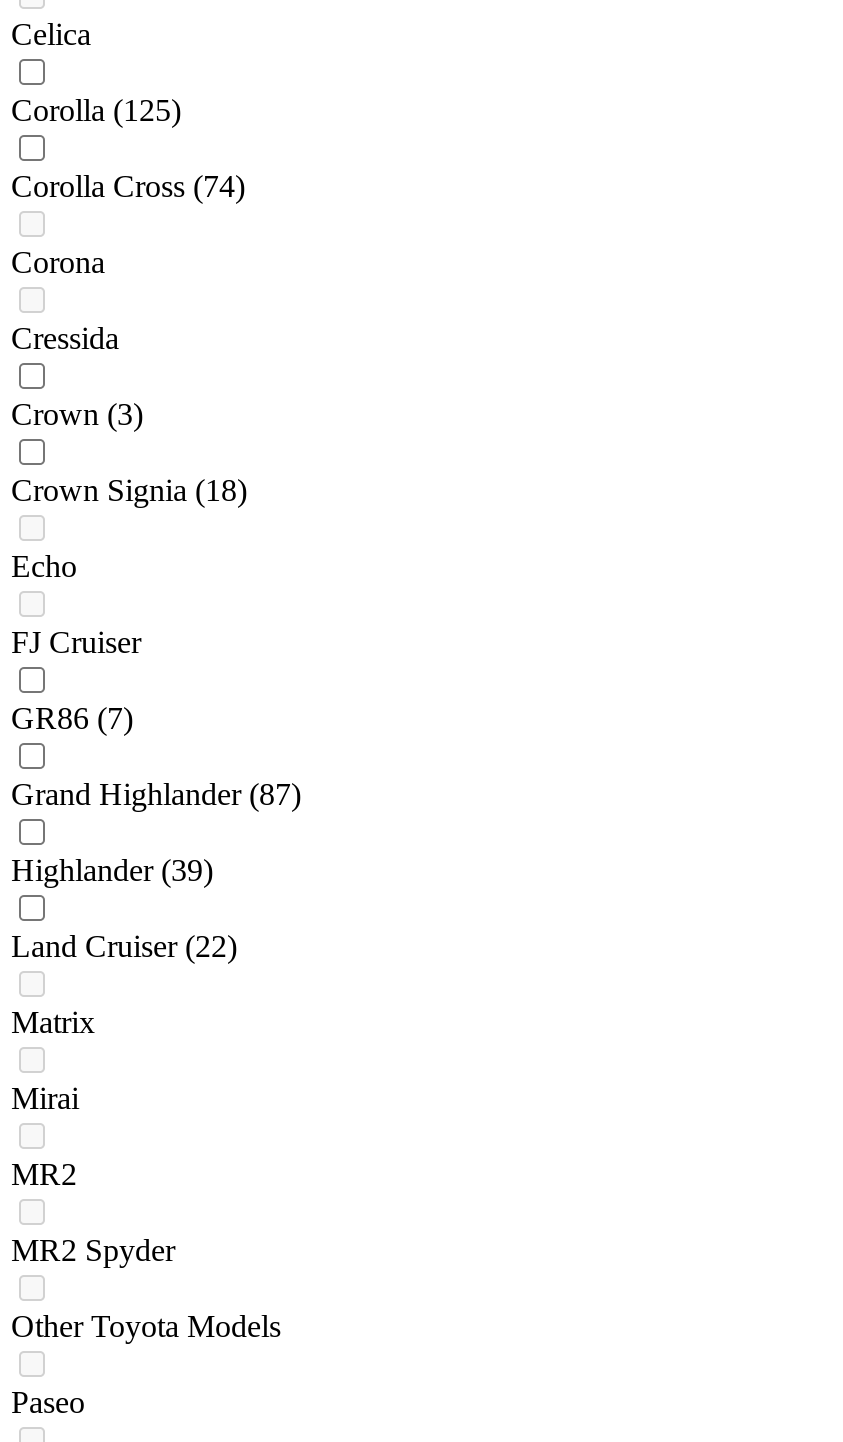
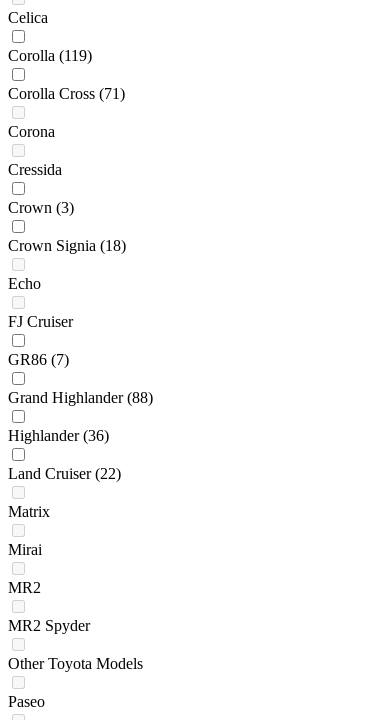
- Corolla (125)
+ Corolla (119)

- Corolla Cross (74)
+ Corolla Cross (71)

- Grand Highlander (87)
+ Grand Highlander (88)

- Highlander (39)
+ Highlander (36)
